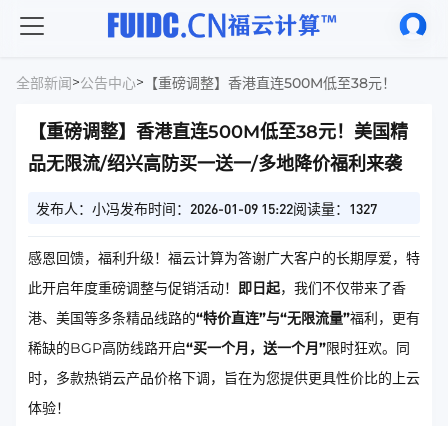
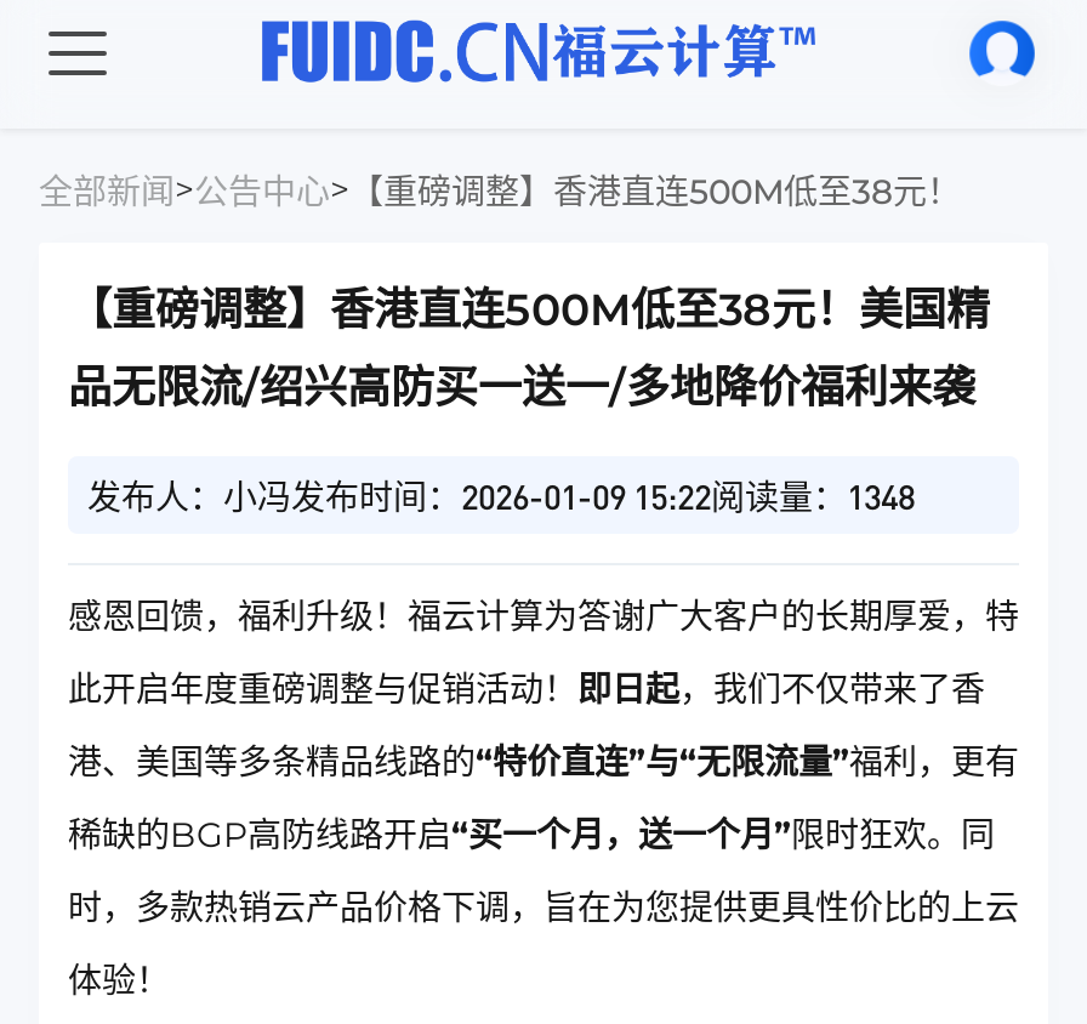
- 发布人：小冯发布时间：2026-01-09 15:22阅读量：1327
+ 发布人：小冯发布时间：2026-01-09 15:22阅读量：1348
